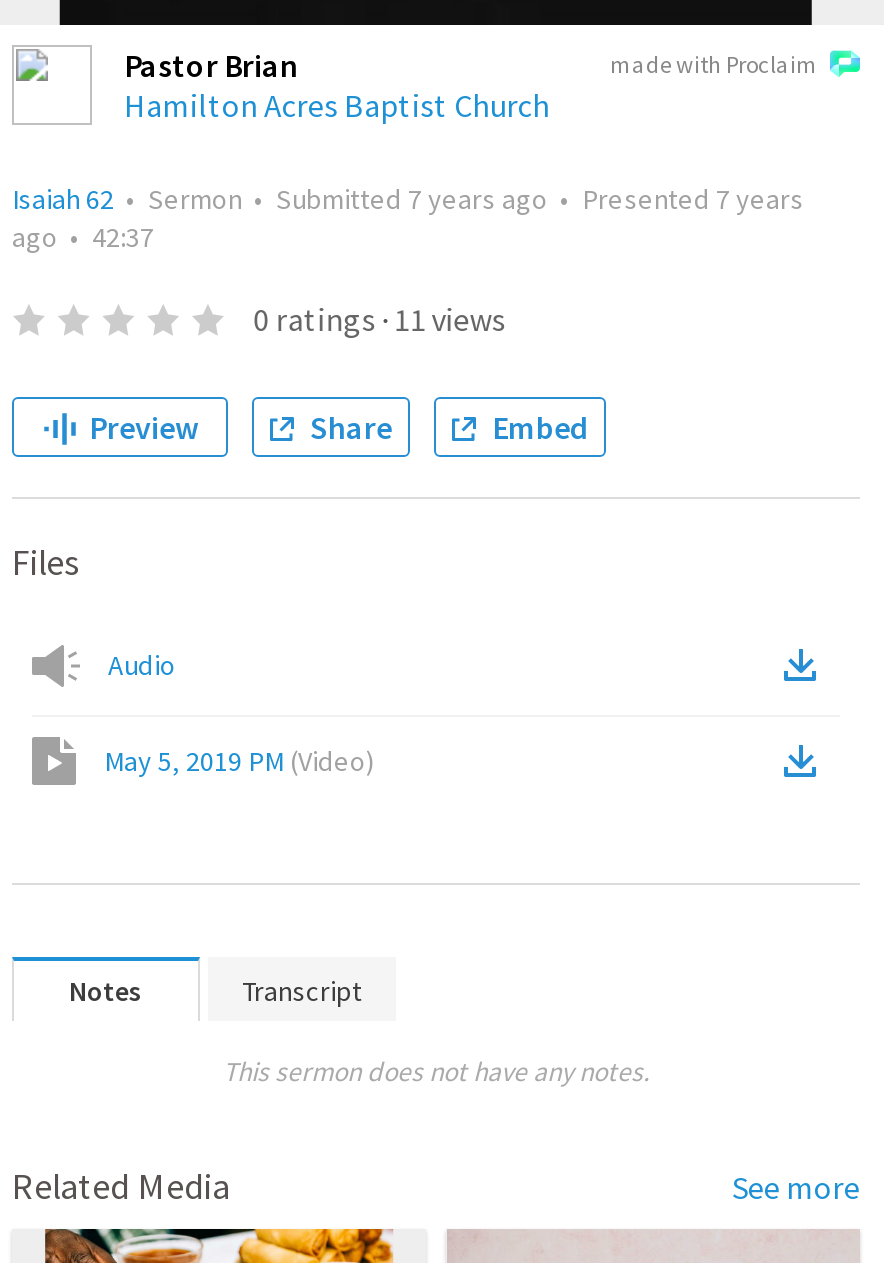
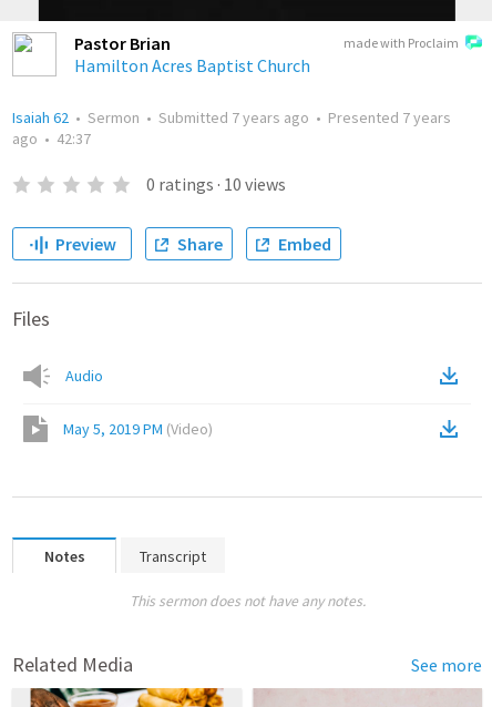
- 0 ratings · 11 views
+ 0 ratings · 10 views
